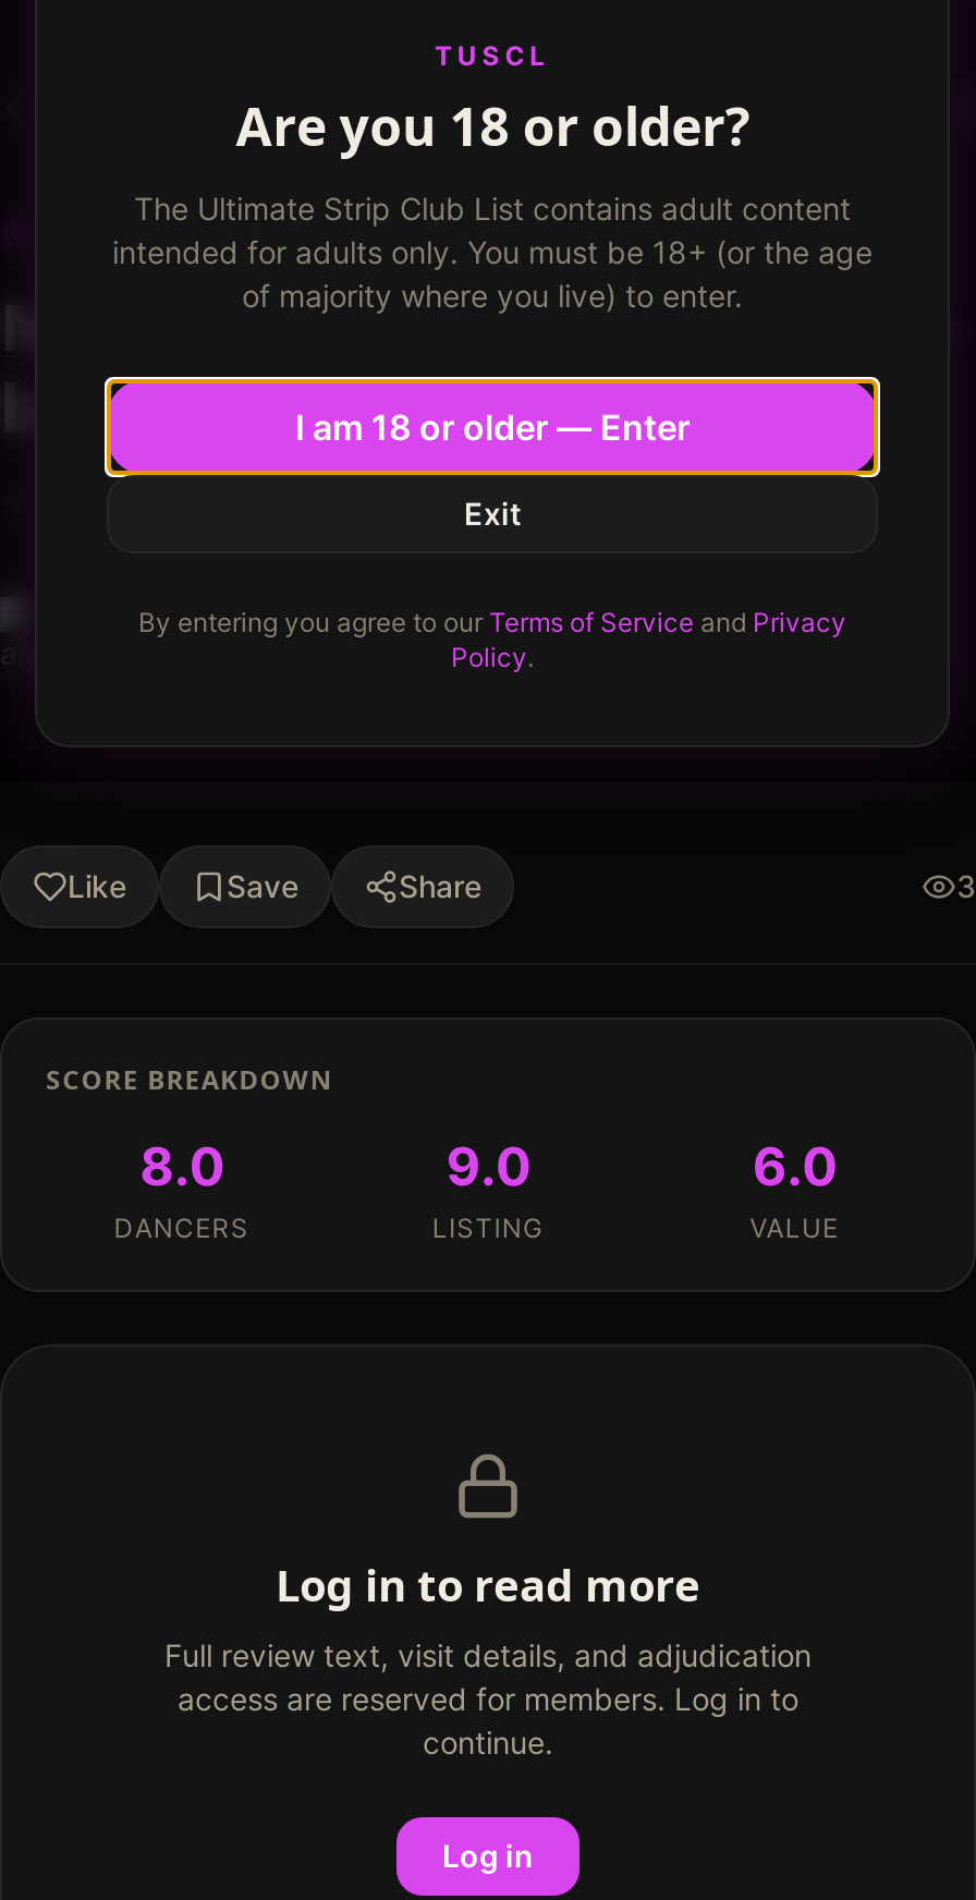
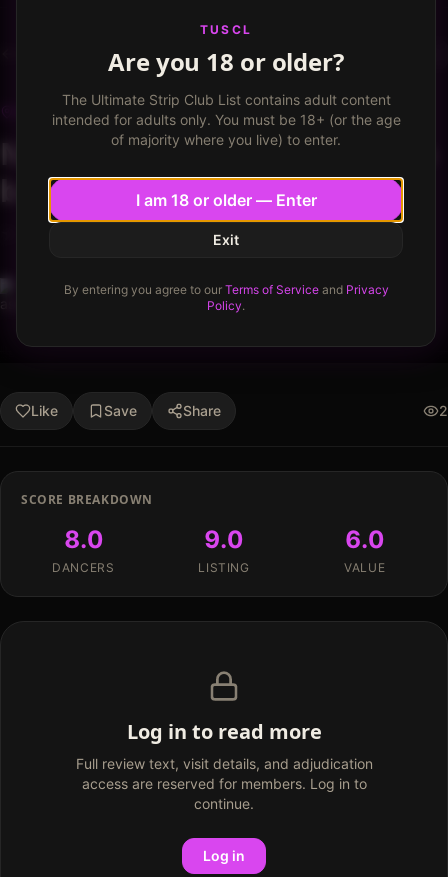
- 3
+ 2
